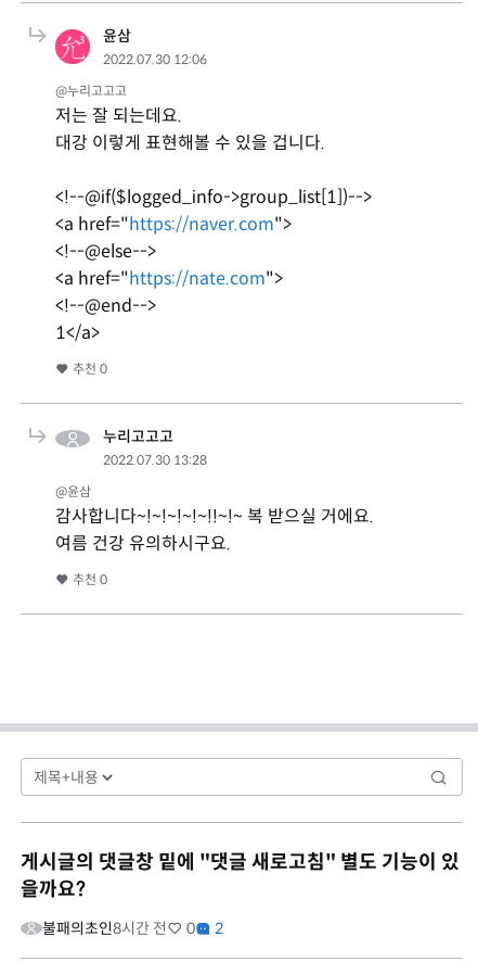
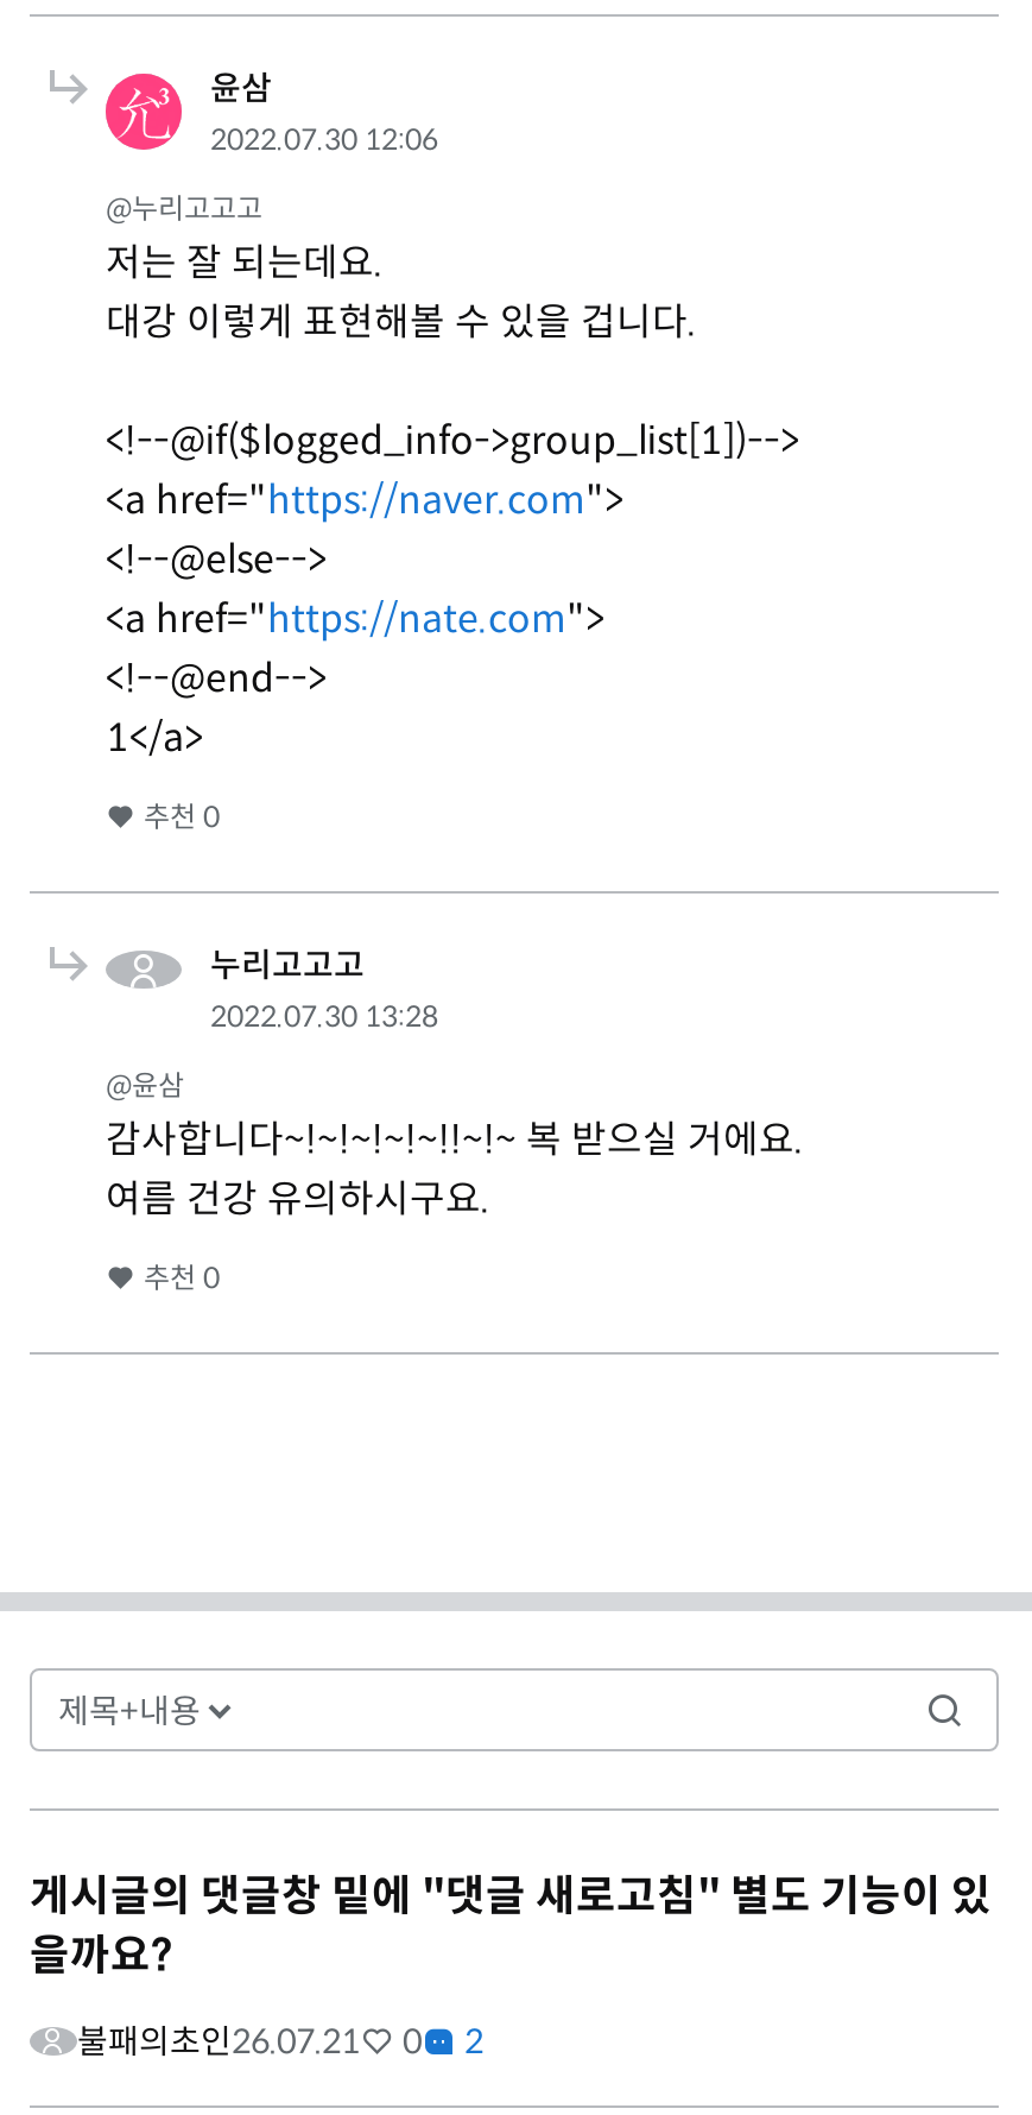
- 불패의초인8시간 전
+ 불패의초인26.07.21
